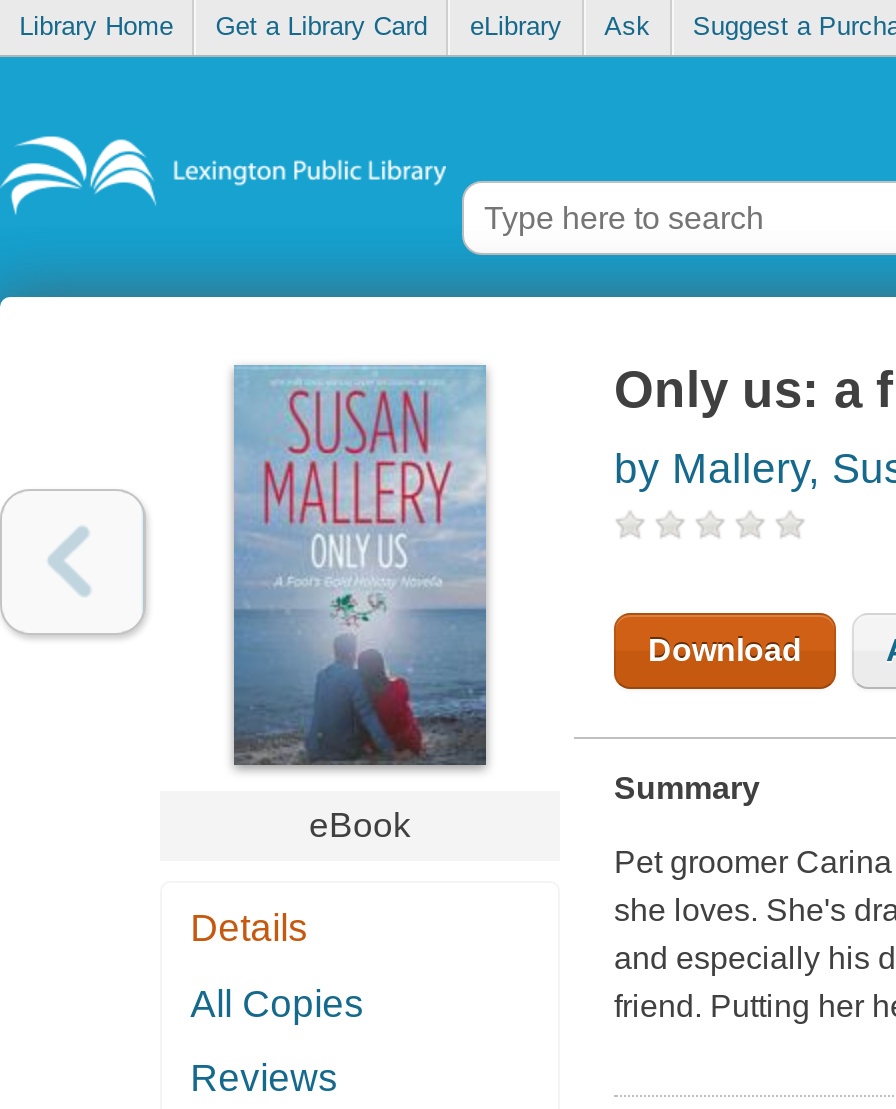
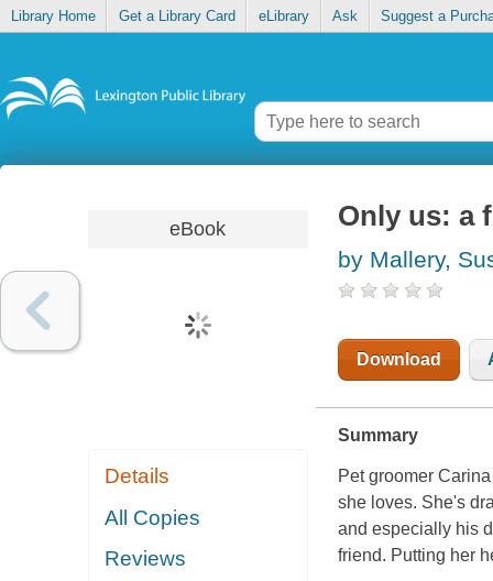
- [image]

moved up: eBook
